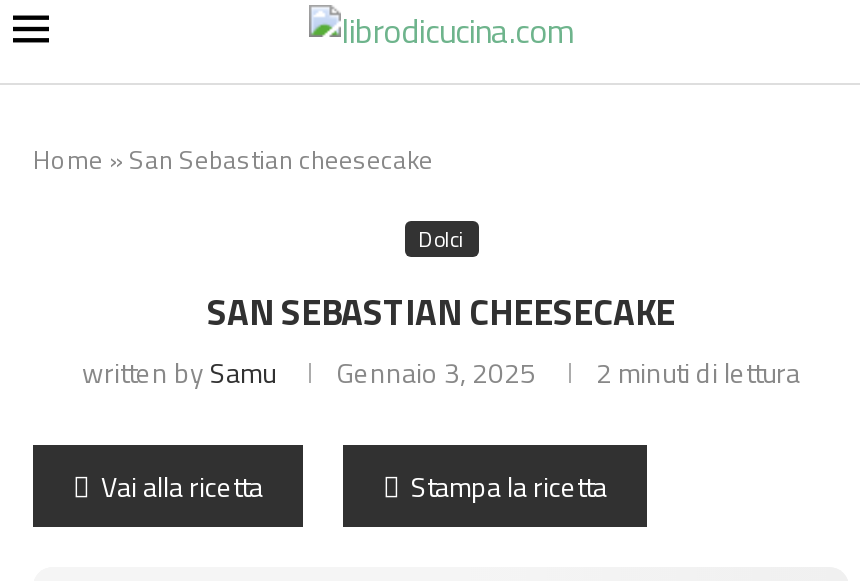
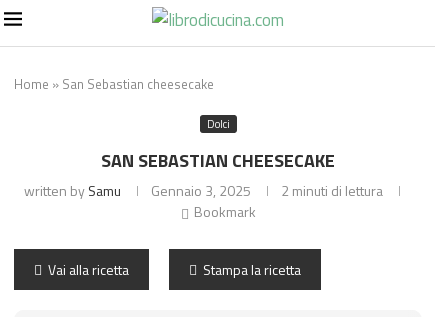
+ Bookmark
